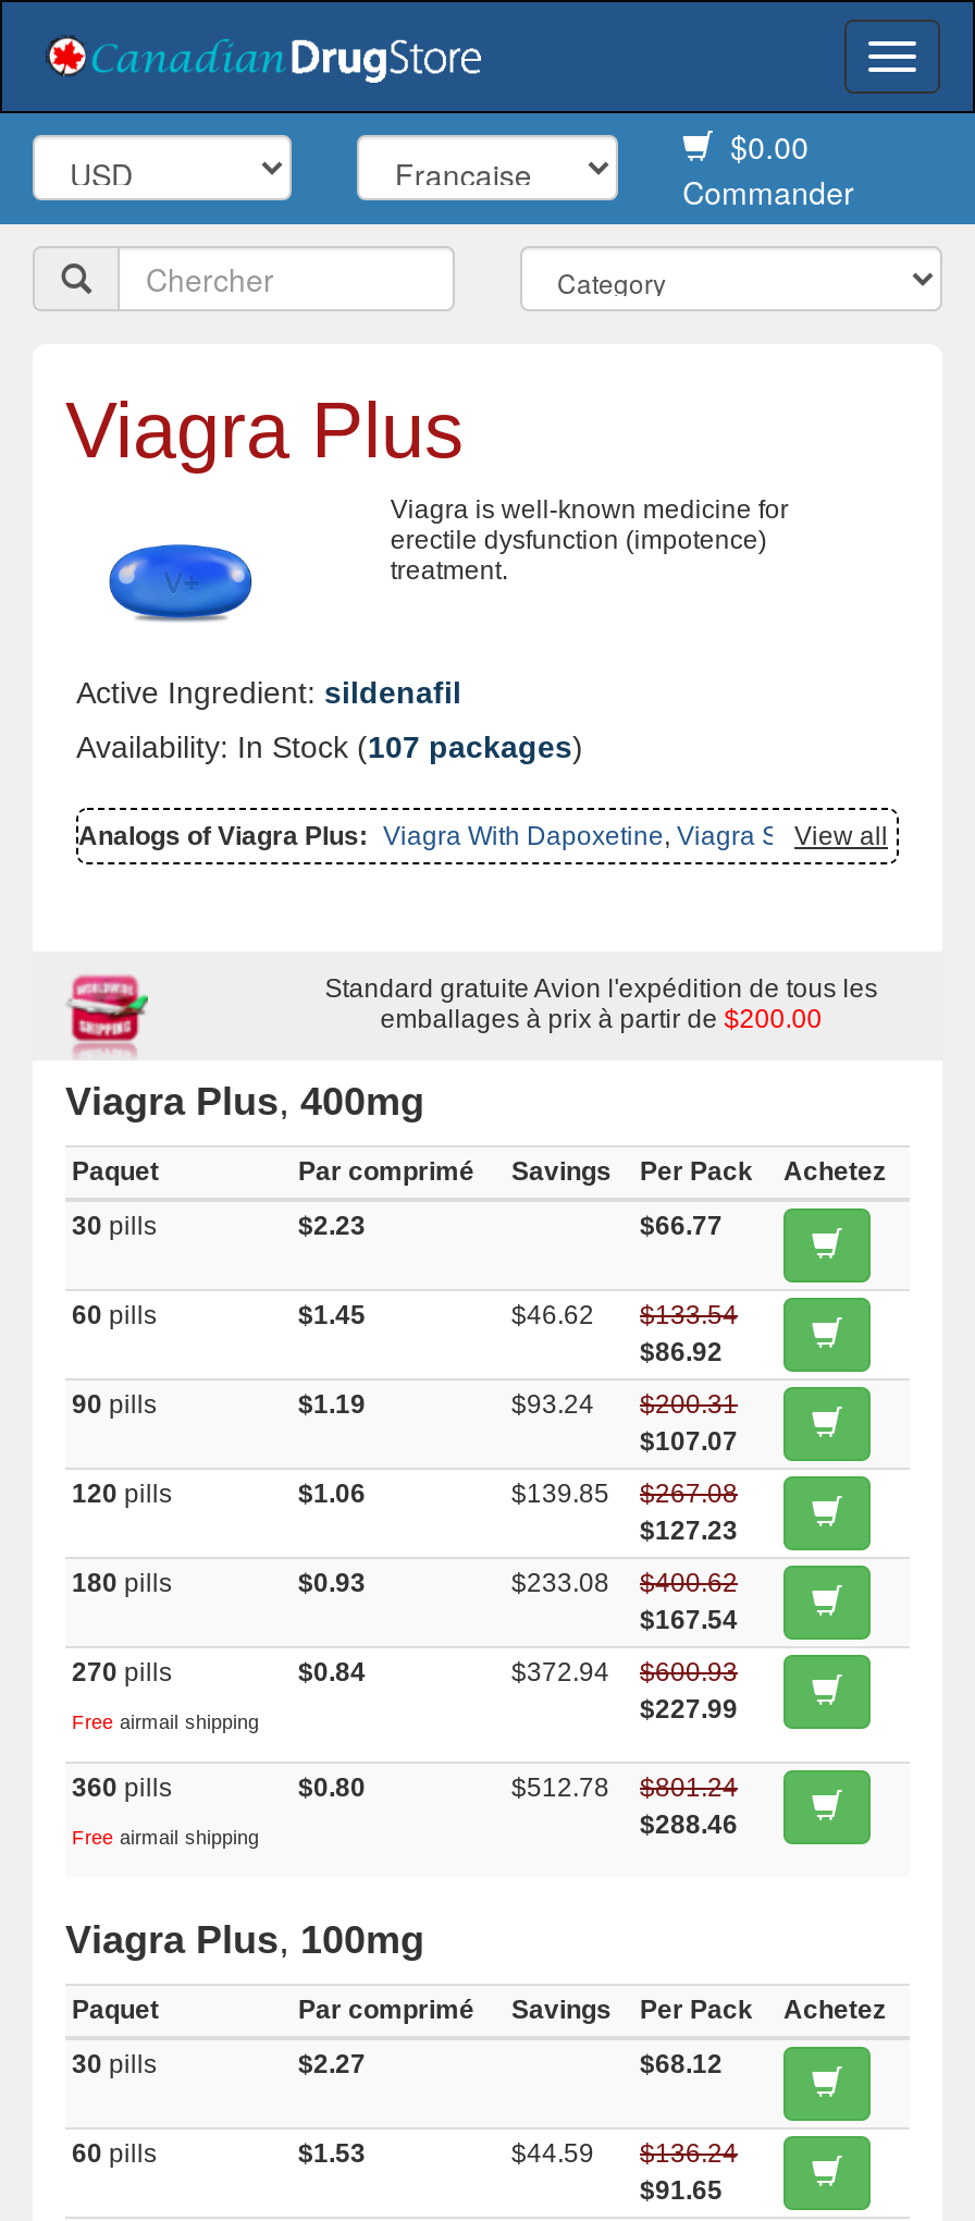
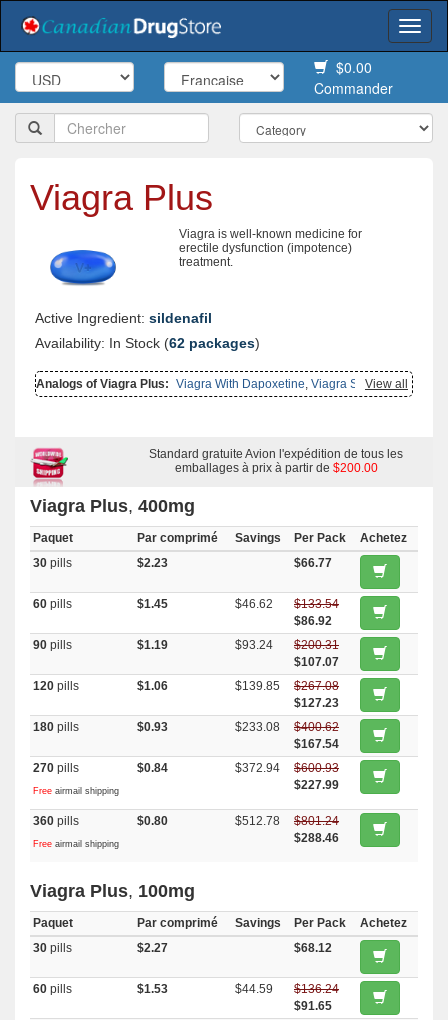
- Availability: In Stock (107 packages)
+ Availability: In Stock (62 packages)
